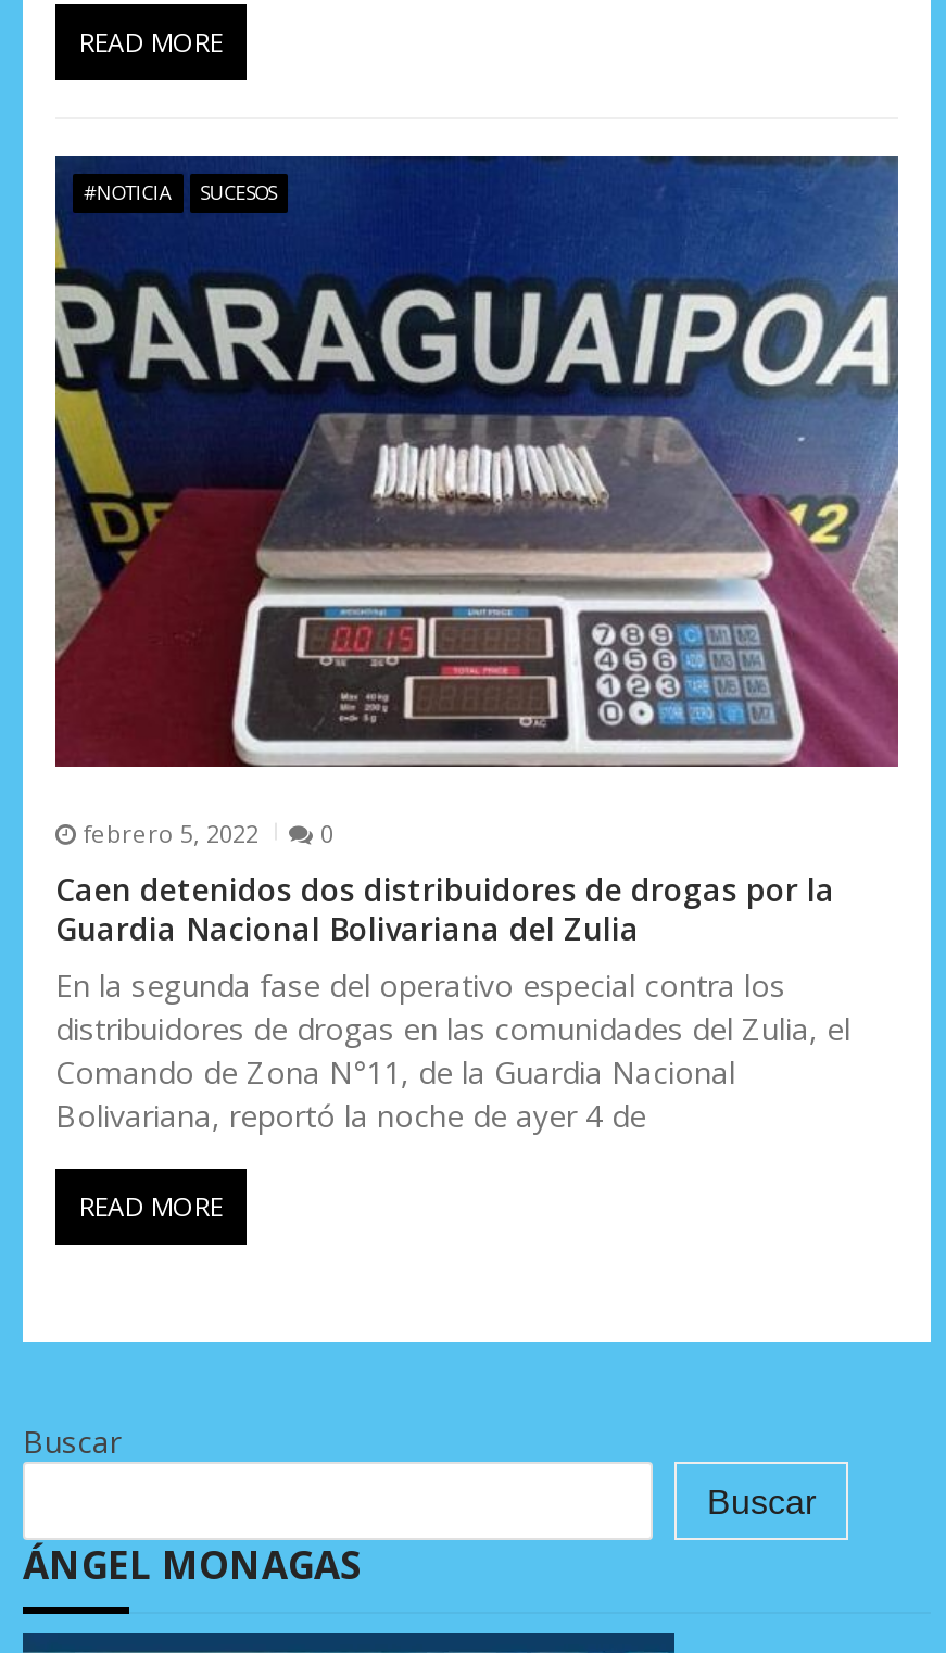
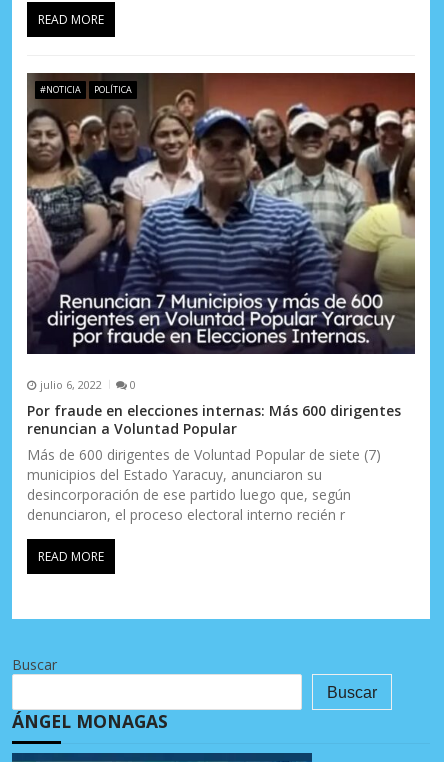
- [image]
- SUCESOS
+ [image]
+ POLÍTICA

- febrero 5, 2022 0
+ julio 6, 2022 0

- Caen detenidos dos distribuidores de drogas por la
- Guardia Nacional Bolivariana del Zulia
- En la segunda fase del operativo especial contra los
- distribuidores de drogas en las comunidades del Zulia, el
- Comando de Zona N°11, de la Guardia Nacional
- Bolivariana, reportó la noche de ayer 4 de
+ Por fraude en elecciones internas: Más 600 dirigentes
+ renuncian a Voluntad Popular
+ Más de 600 dirigentes de Voluntad Popular de siete (7)
+ municipios del Estado Yaracuy, anunciaron su
+ desincorporación de ese partido luego que, según
+ denunciaron, el proceso electoral interno recién r
